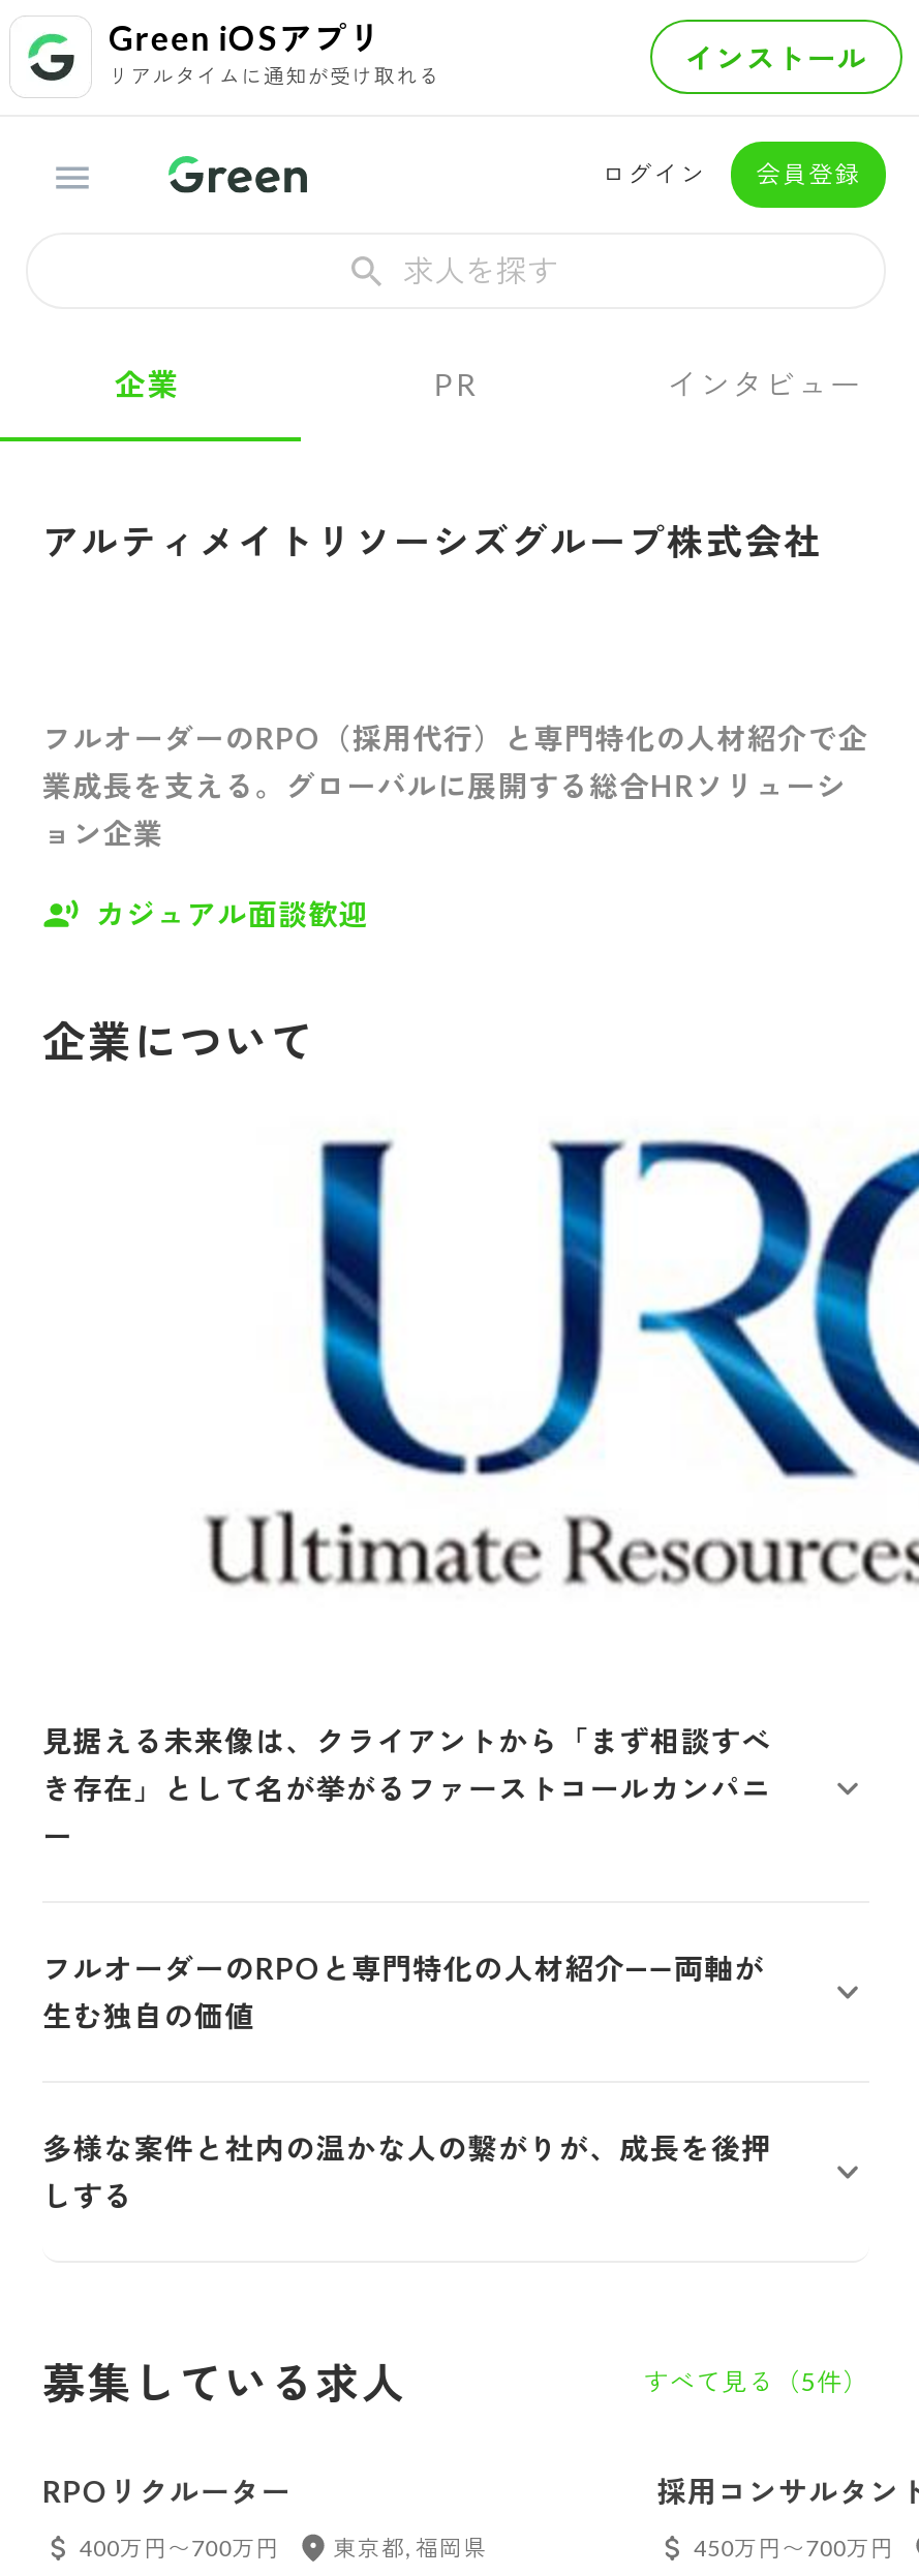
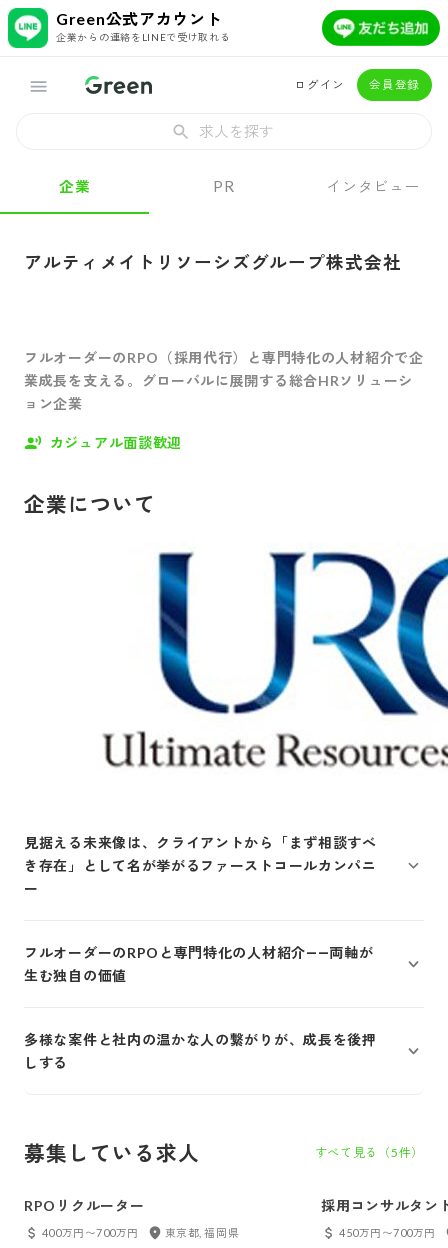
- [image]
- Green iOSアプリ
- リアルタイムに通知が受け取れる
- インストール
+ [image]
+ Green公式アカウント
+ 企業からの連絡をLINEで受け取れる
